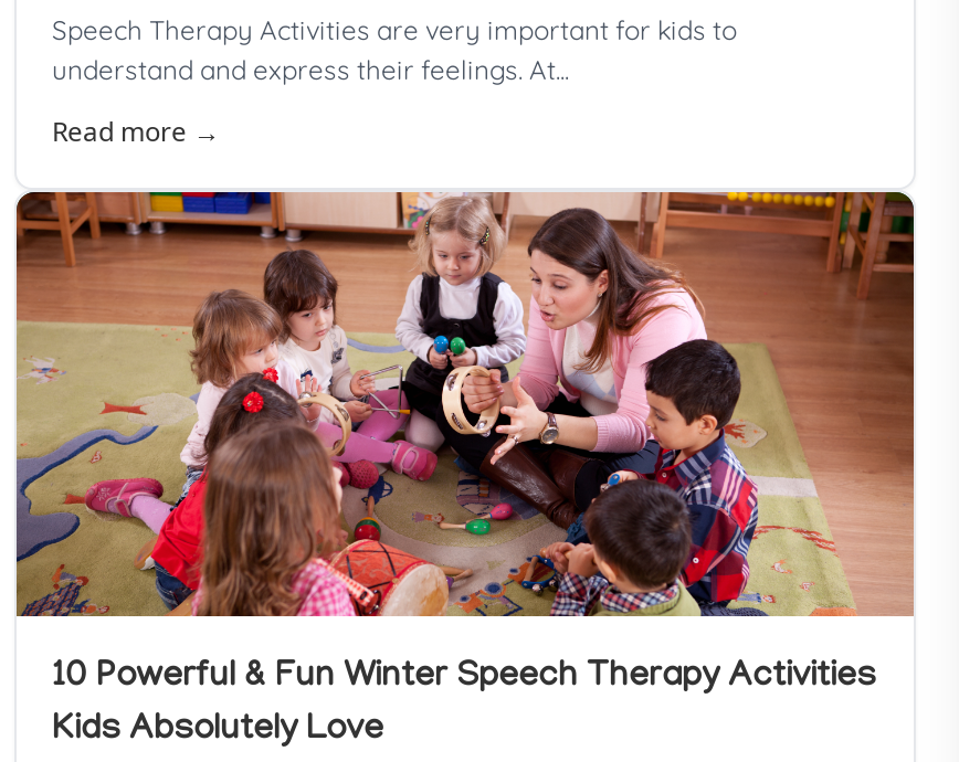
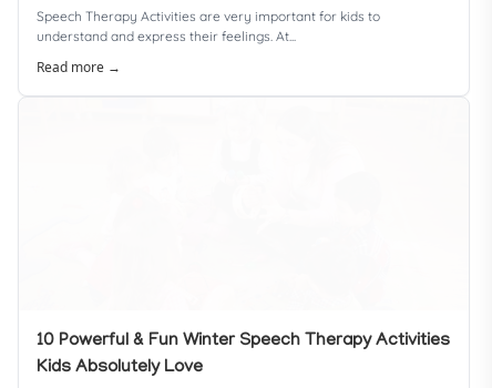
- [image]
